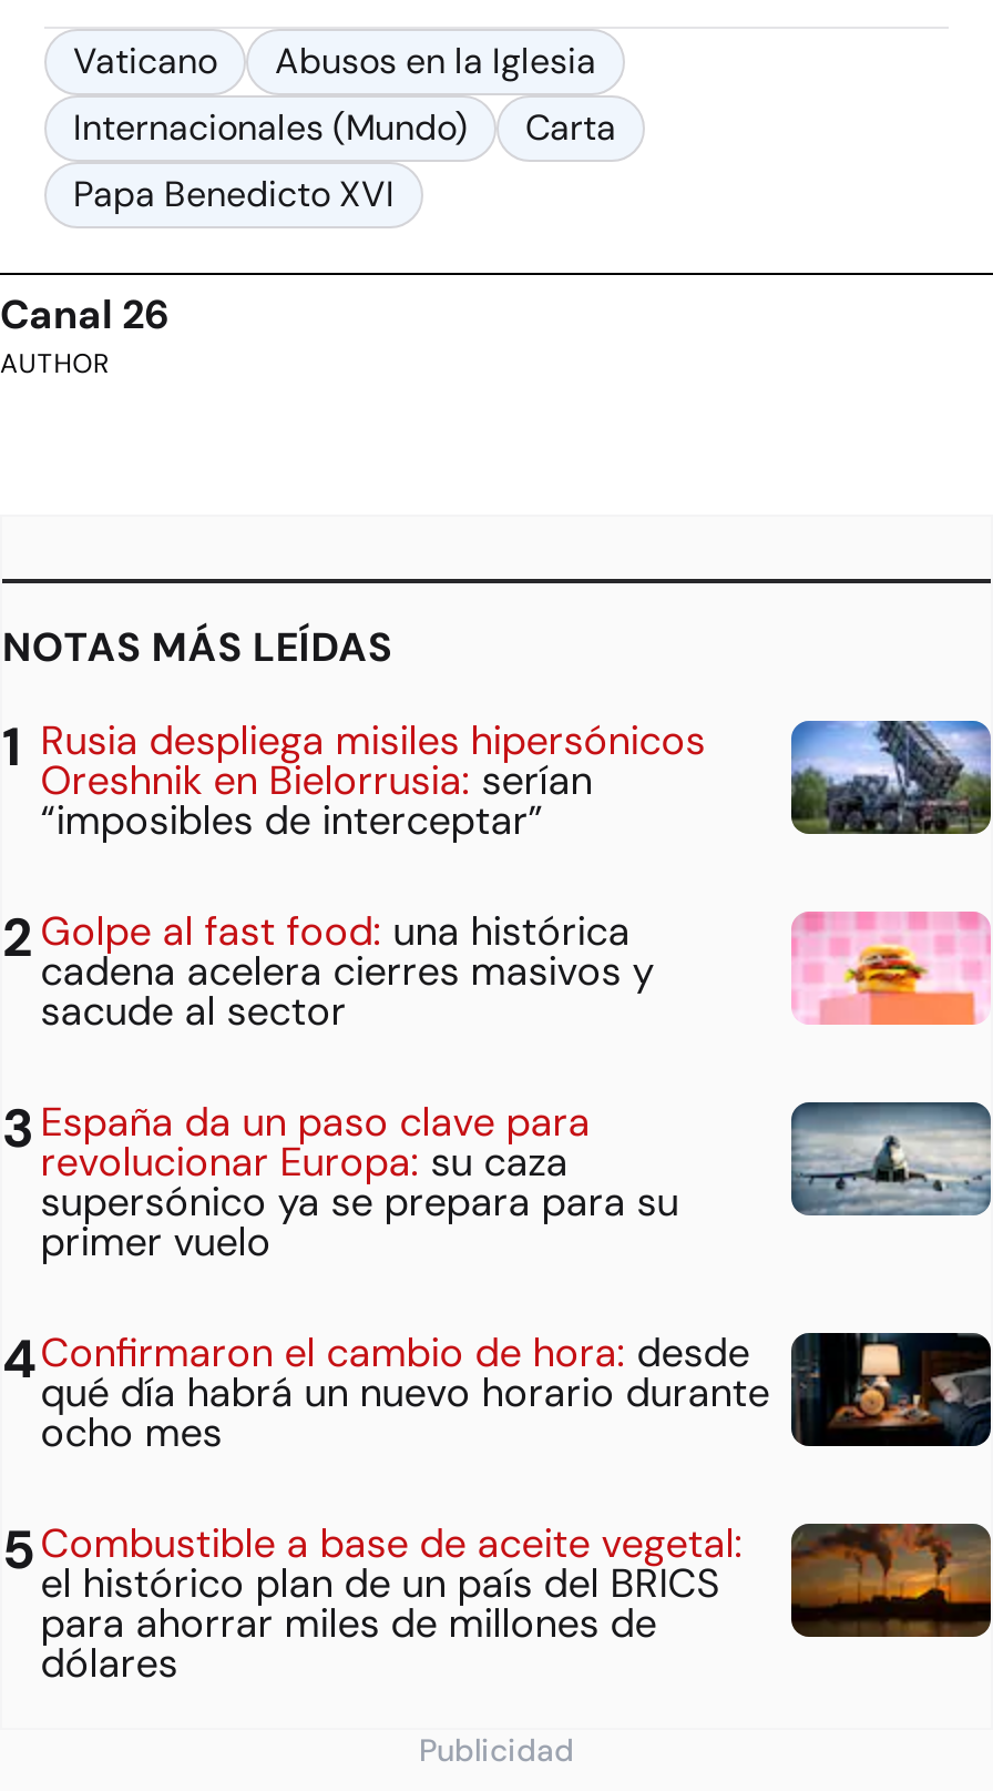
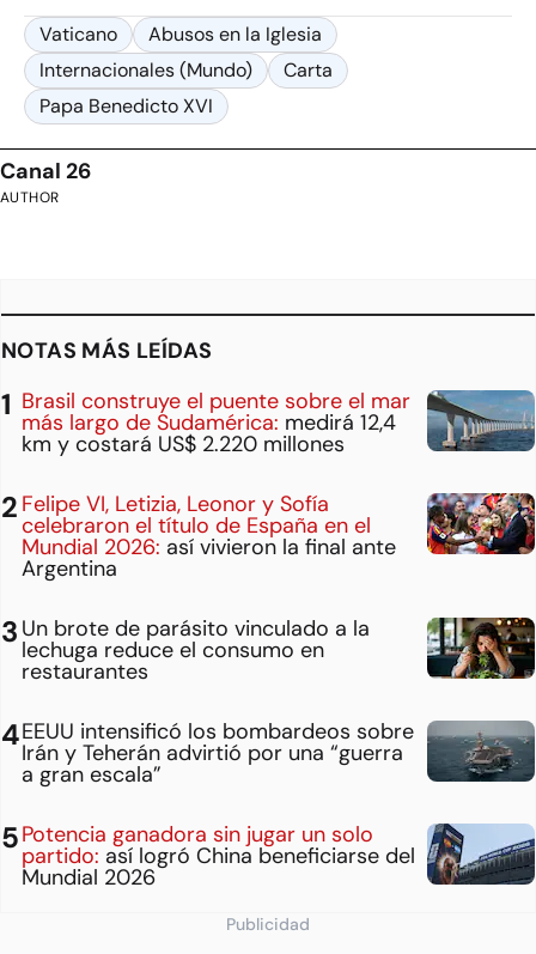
- [image]
- Rusia despliega misiles hipersónicos
- Oreshnik en Bielorrusia: serían
- “imposibles de interceptar”
+ [image]
+ Brasil construye el puente sobre el mar
+ más largo de Sudamérica: medirá 12,4
+ km y costará US$ 2.220 millones

- Golpe al fast food: una histórica
- cadena acelera cierres masivos y
- sacude al sector
+ Felipe VI, Letizia, Leonor y Sofía
+ celebraron el título de España en el
+ Mundial 2026: así vivieron la final ante
+ Argentina

- [image]
+ [image]

- España da un paso clave para
- revolucionar Europa: su caza
- supersónico ya se prepara para su
- primer vuelo
+ Un brote de parásito vinculado a la
+ lechuga reduce el consumo en
+ restaurantes

- [image]
+ [image]

- [image]
- Confirmaron el cambio de hora: desde
- qué día habrá un nuevo horario durante
- ocho mes
+ [image]
+ EEUU intensificó los bombardeos sobre
+ Irán y Teherán advirtió por una “guerra
+ a gran escala”

- [image]
- Combustible a base de aceite vegetal:
- el histórico plan de un país del BRICS
- para ahorrar miles de millones de
- dólares
+ [image]
+ Potencia ganadora sin jugar un solo
+ partido: así logró China beneficiarse del
+ Mundial 2026
